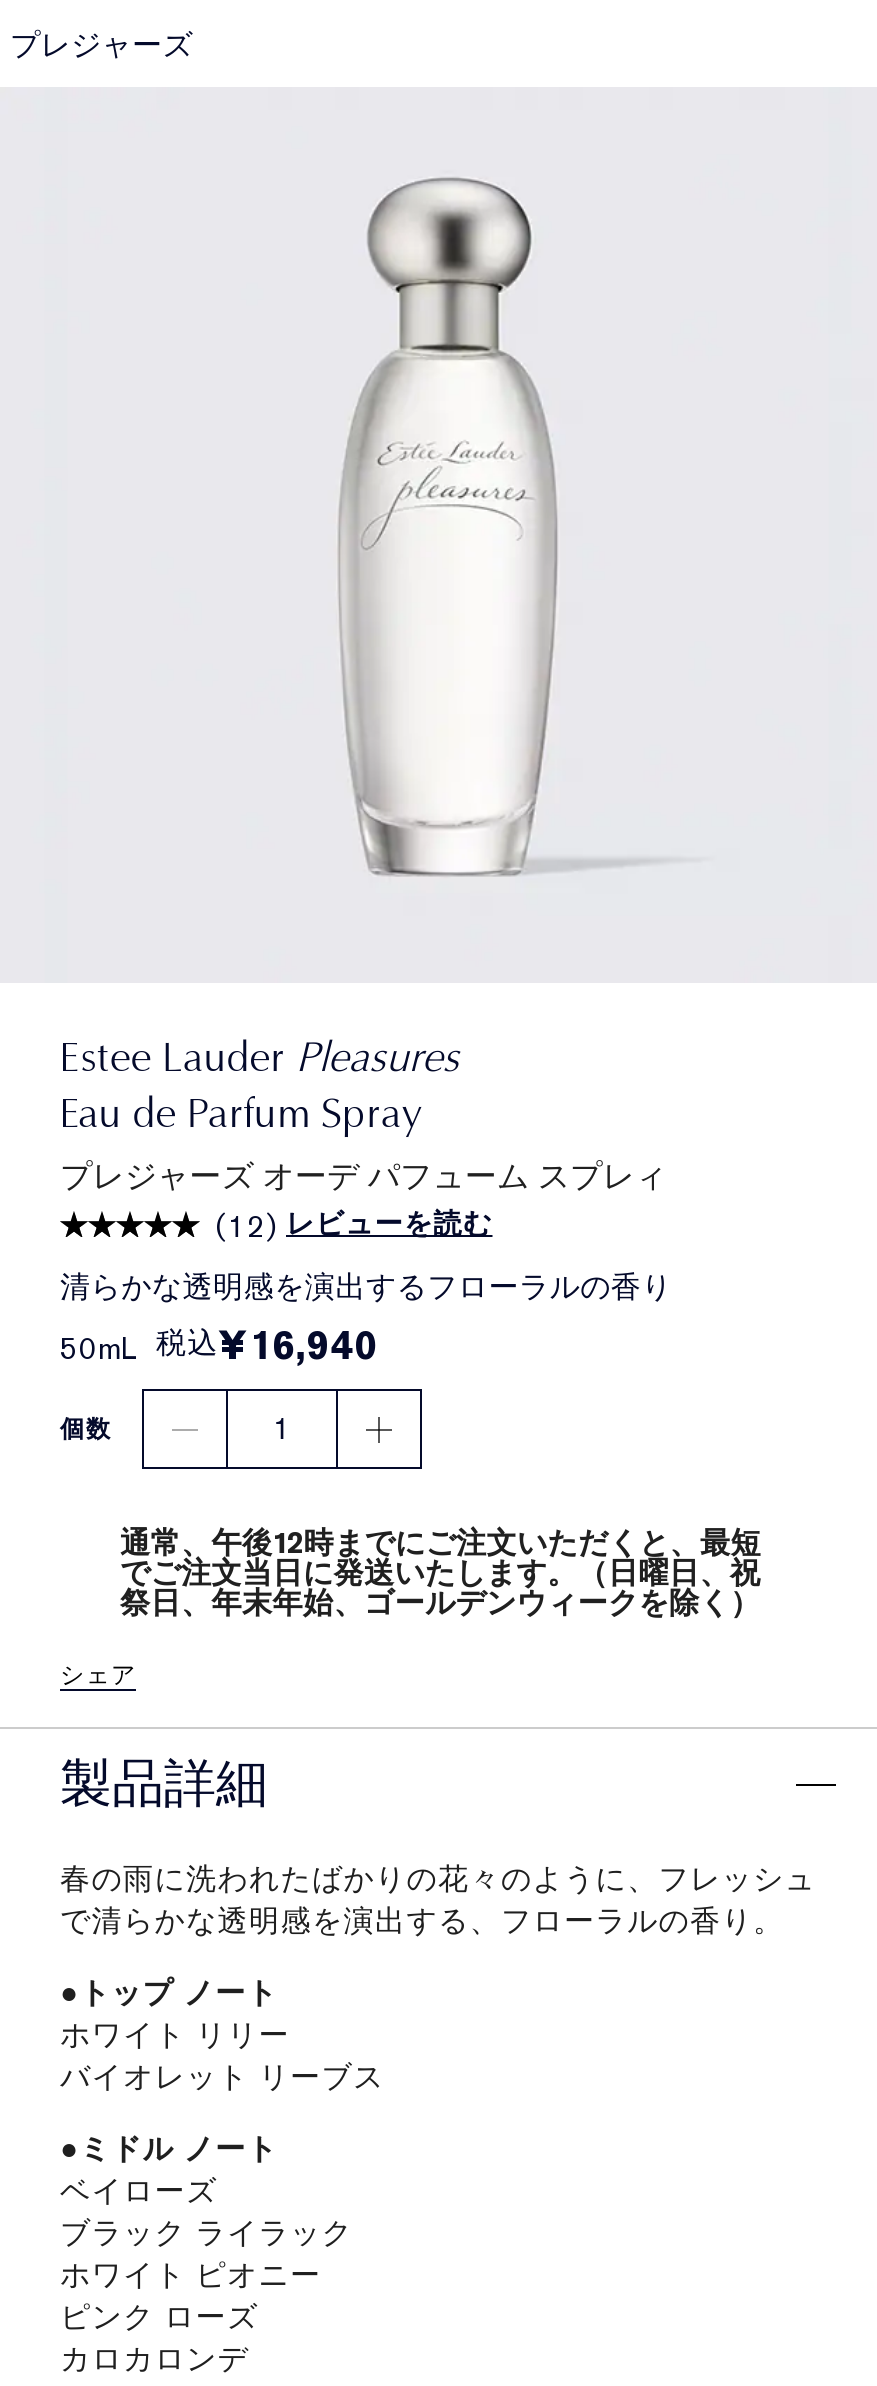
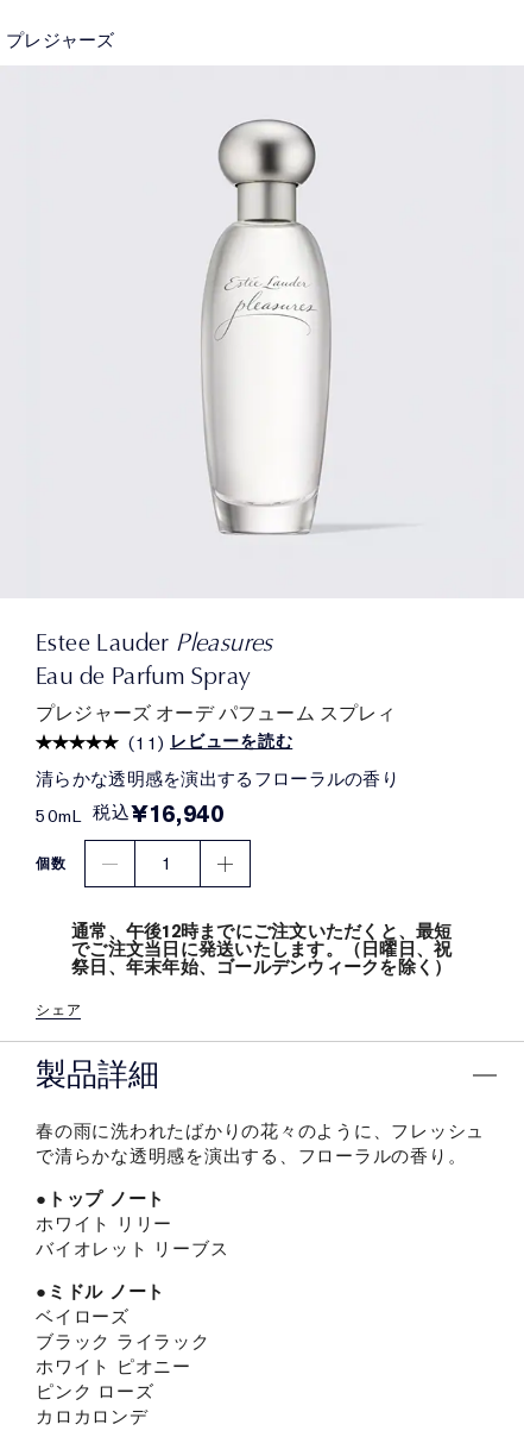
- (12) レビューを読む
+ (11) レビューを読む
